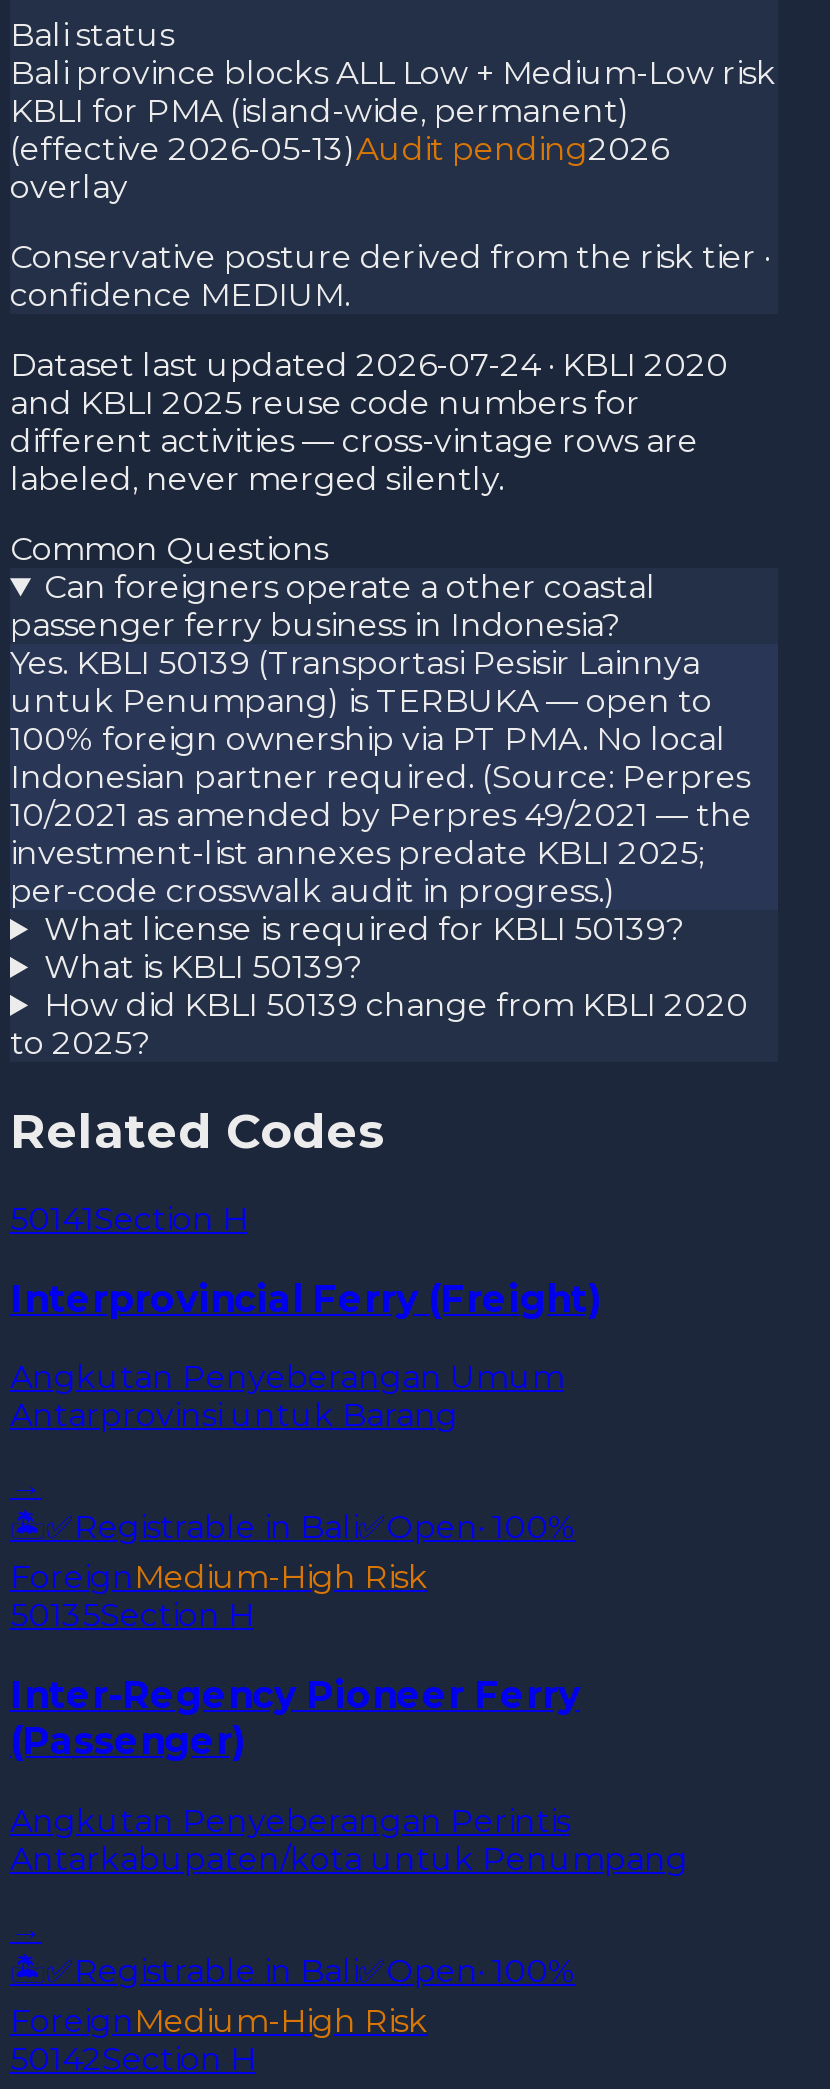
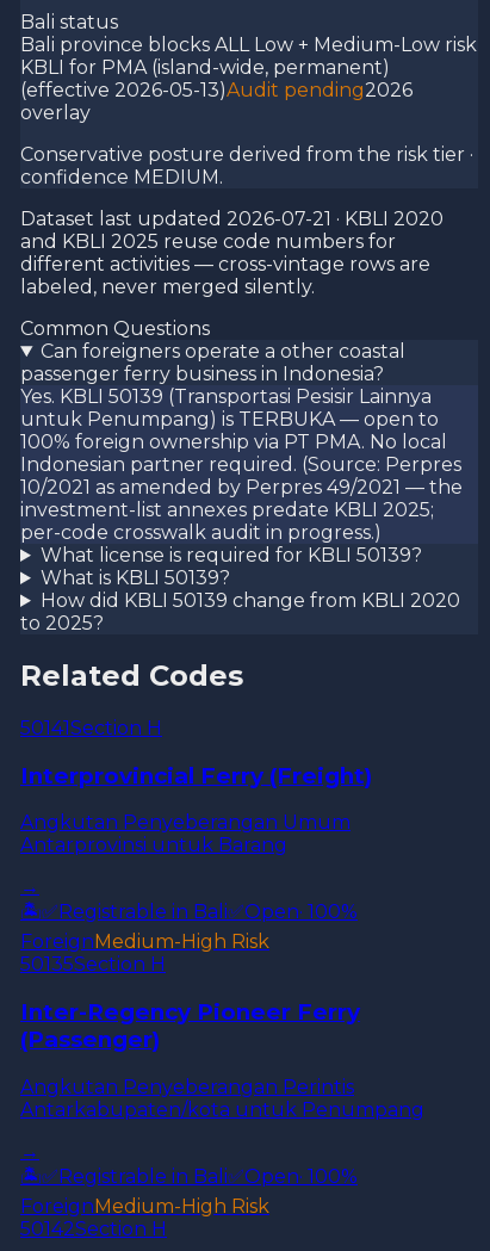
- Dataset last updated 2026-07-24 · KBLI 2020
+ Dataset last updated 2026-07-21 · KBLI 2020
